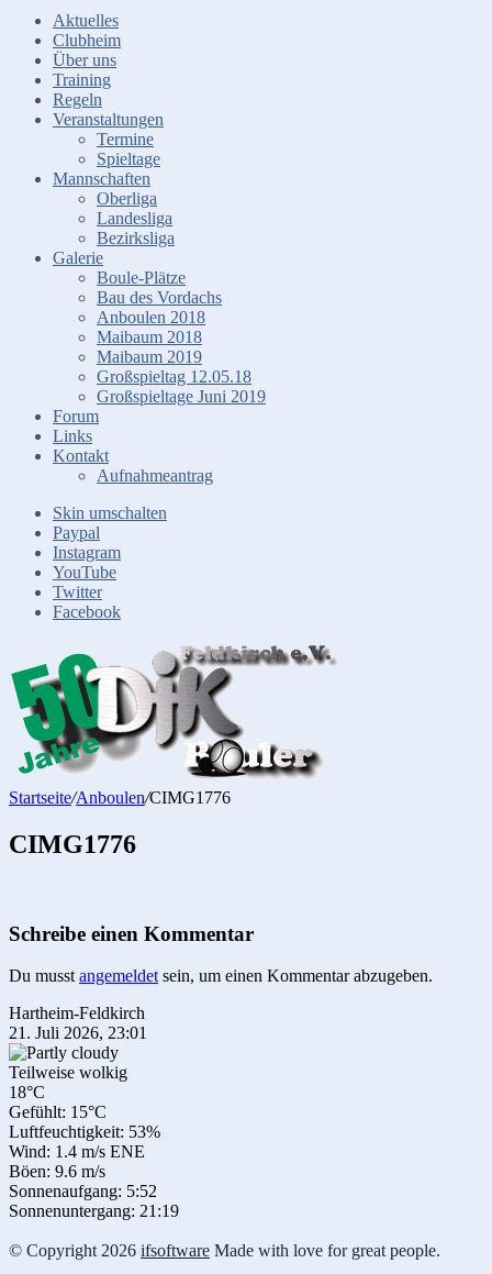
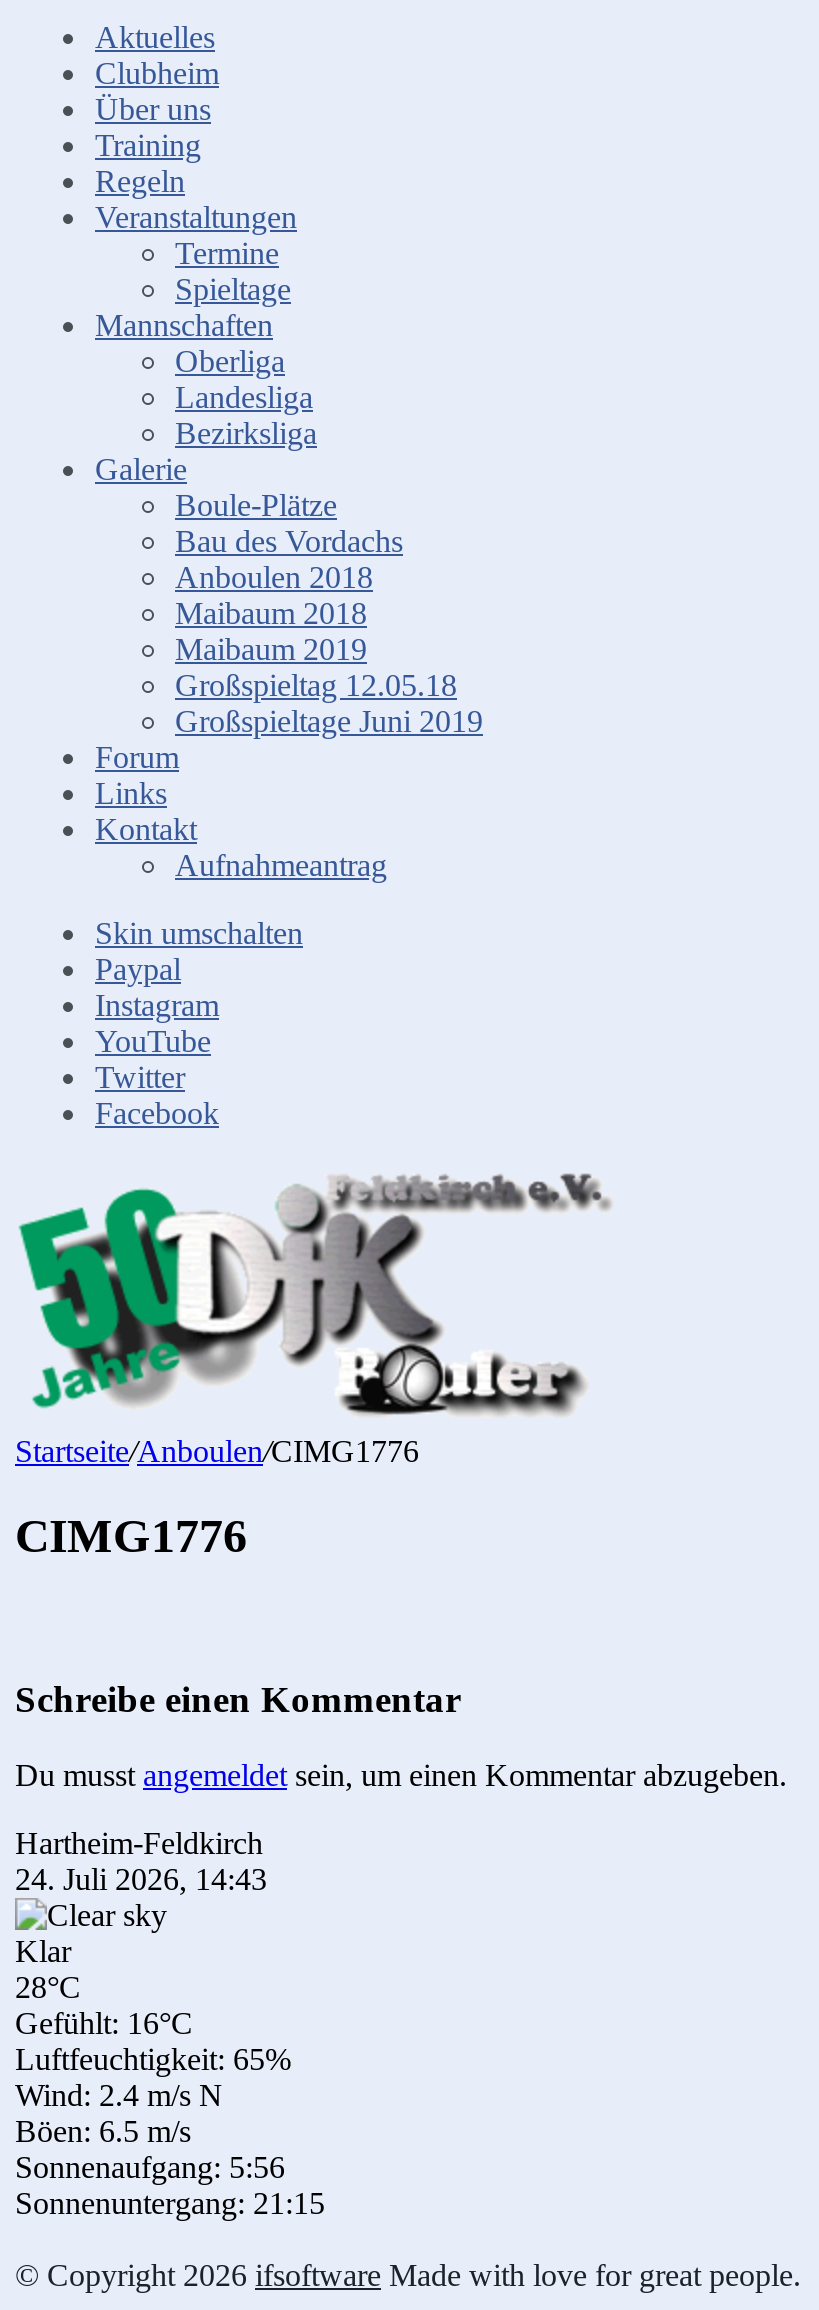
- 21. Juli 2026, 23:01
+ 24. Juli 2026, 14:43

- Teilweise wolkig
- 18°C
- Gefühlt: 15°C
- Luftfeuchtigkeit: 53%
- Wind: 1.4 m/s ENE
- Böen: 9.6 m/s
- Sonnenaufgang: 5:52
- Sonnenuntergang: 21:19
+ Klar
+ 28°C
+ Gefühlt: 16°C
+ Luftfeuchtigkeit: 65%
+ Wind: 2.4 m/s N
+ Böen: 6.5 m/s
+ Sonnenaufgang: 5:56
+ Sonnenuntergang: 21:15
